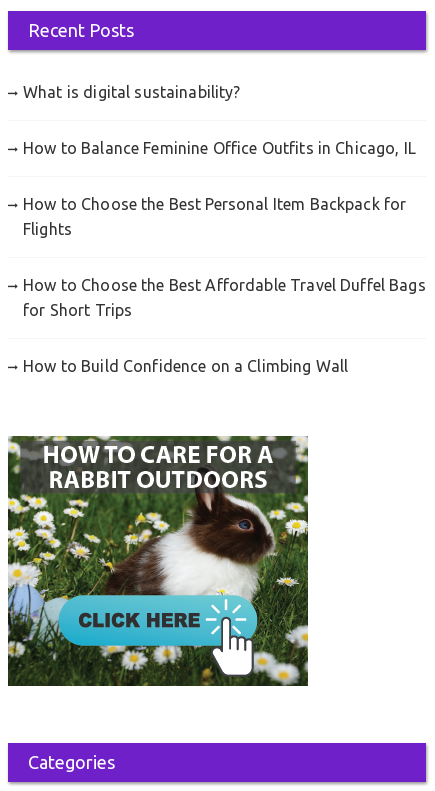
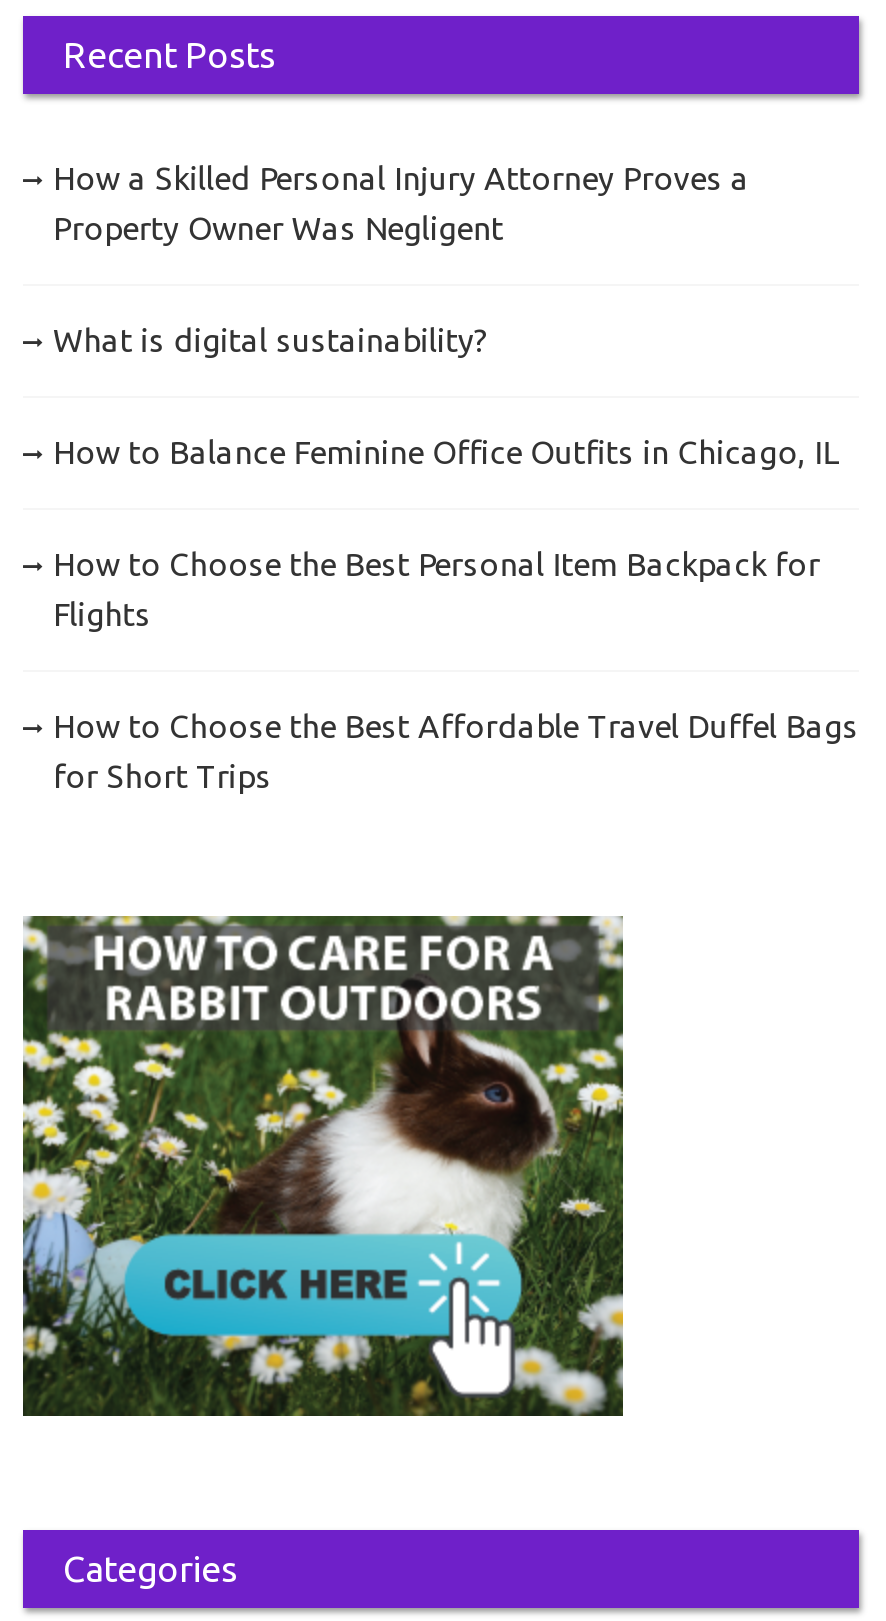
+ How a Skilled Personal Injury Attorney Proves a
+ Property Owner Was Negligent

moved down: What is digital sustainability? | How to Balance Feminine Office Outfits in Chicago, IL | How to Choose the Best Personal Item Backpack for | Flights | How to Choose the Best Affordable Travel Duffel Bags | for Short Trips

- How to Build Confidence on a Climbing Wall
